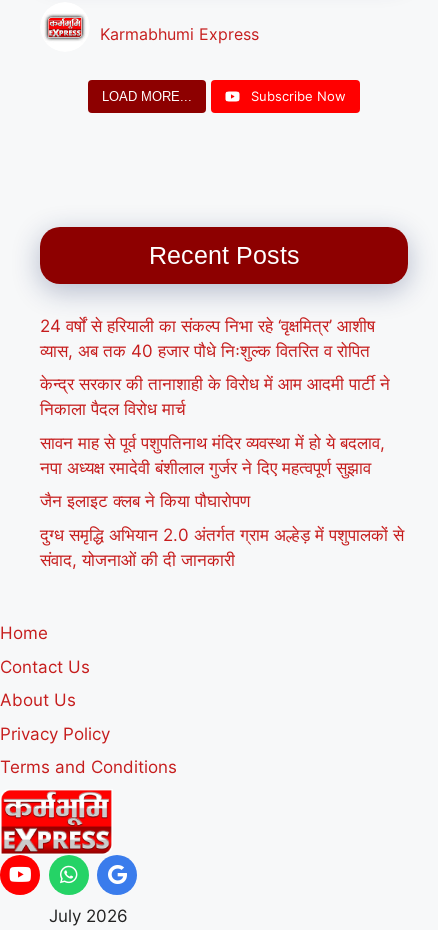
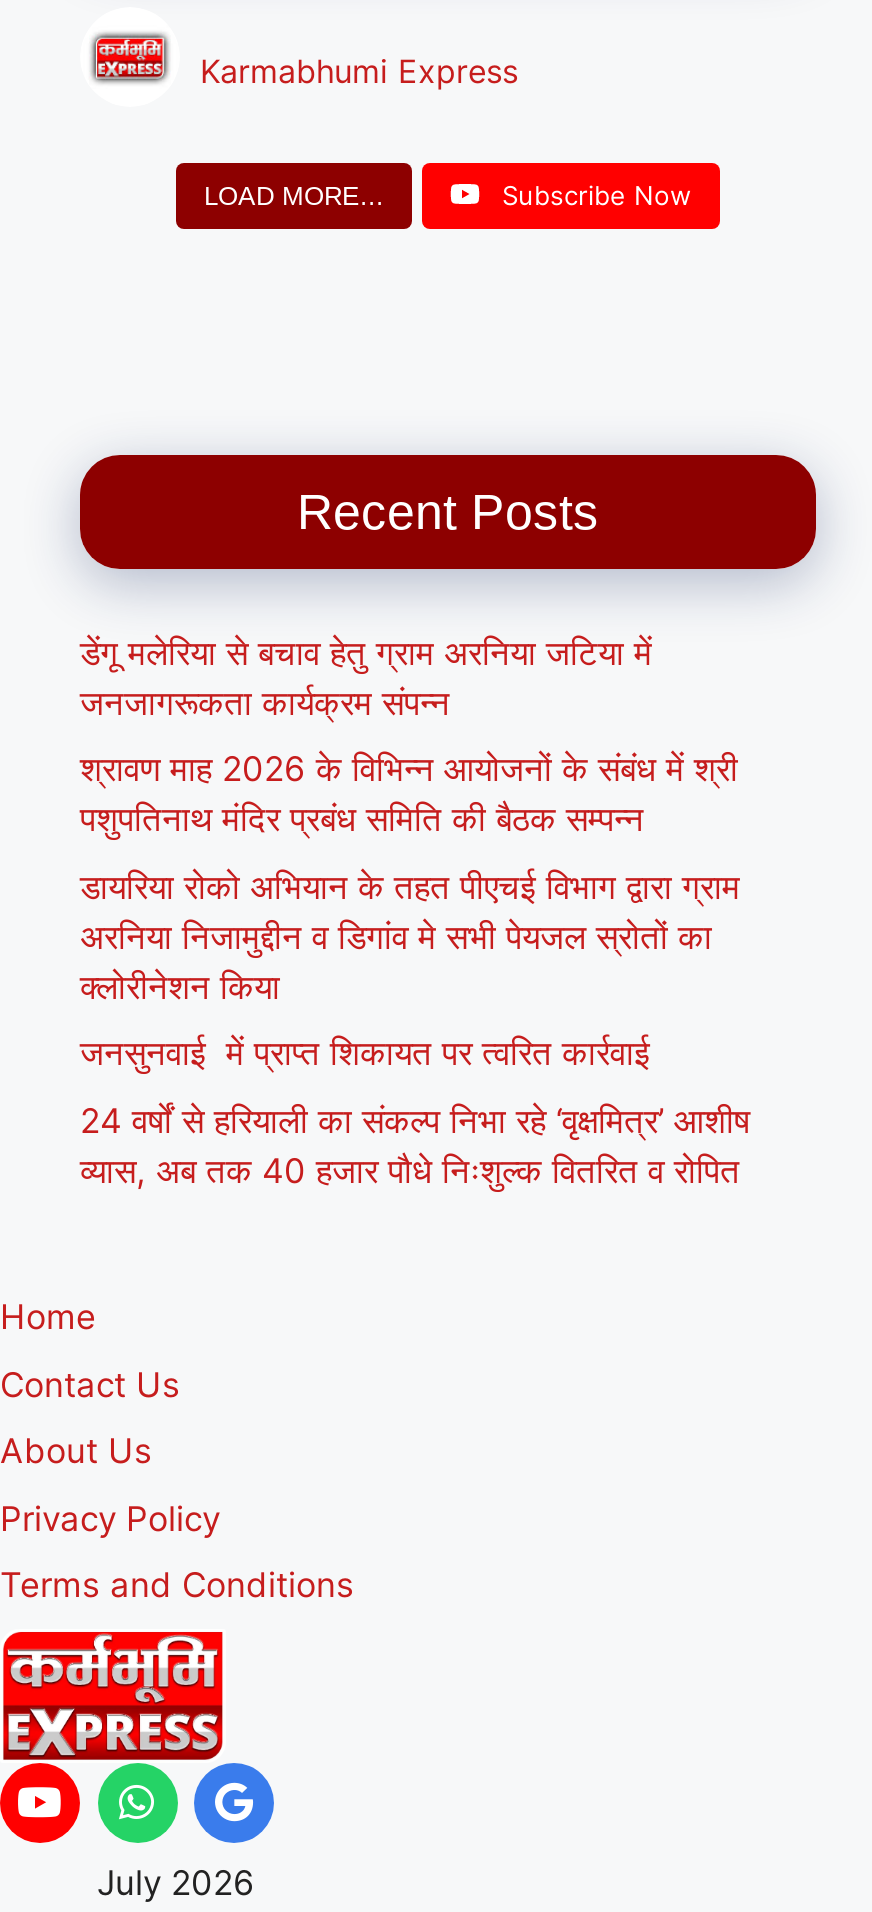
+ डेंगू मलेरिया से बचाव हेतु ग्राम अरनिया जटिया में
+ जनजागरूकता कार्यक्रम संपन्‍न
+ श्रावण माह 2026 के विभिन्‍न आयो‍जनों के संबंध में श्री
+ पशुपतिनाथ मंदिर प्रबंध समिति की बैठक सम्‍पन्‍न
+ डायरिया रोको अभियान के तहत पीएचई विभाग द्वारा ग्राम
+ अरनिया निजामुद्दीन व डिगांव मे सभी पेयजल स्रोतों का
+ क्लोरीनेशन किया
+ जनसुनवाई में प्राप्त शिकायत पर त्वरित कार्रवाई

moved down: 24 वर्षों से हरियाली का संकल्प निभा रहे ‘वृक्षमित्र’ आशीष | व्यास, अब तक 40 हजार पौधे निःशुल्क वितरित व रोपित

- केन्द्र सरकार की तानाशाही के विरोध में आम आदमी पार्टी ने
- निकाला पैदल विरोध मार्च
- सावन माह से पूर्व पशुपतिनाथ मंदिर व्यवस्था में हो ये बदलाव,
- नपा अध्यक्ष रमादेवी बंशीलाल गुर्जर ने दिए महत्वपूर्ण सुझाव
- जैन इलाइट क्लब ने किया पौघारोपण
- दुग्ध समृद्धि अभियान 2.0 अंतर्गत ग्राम अल्हेड़ में पशुपालकों से
- संवाद, योजनाओं की दी जानकारी
